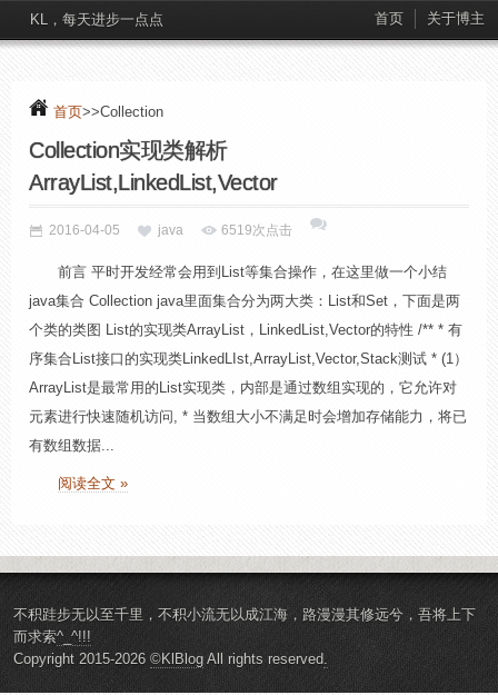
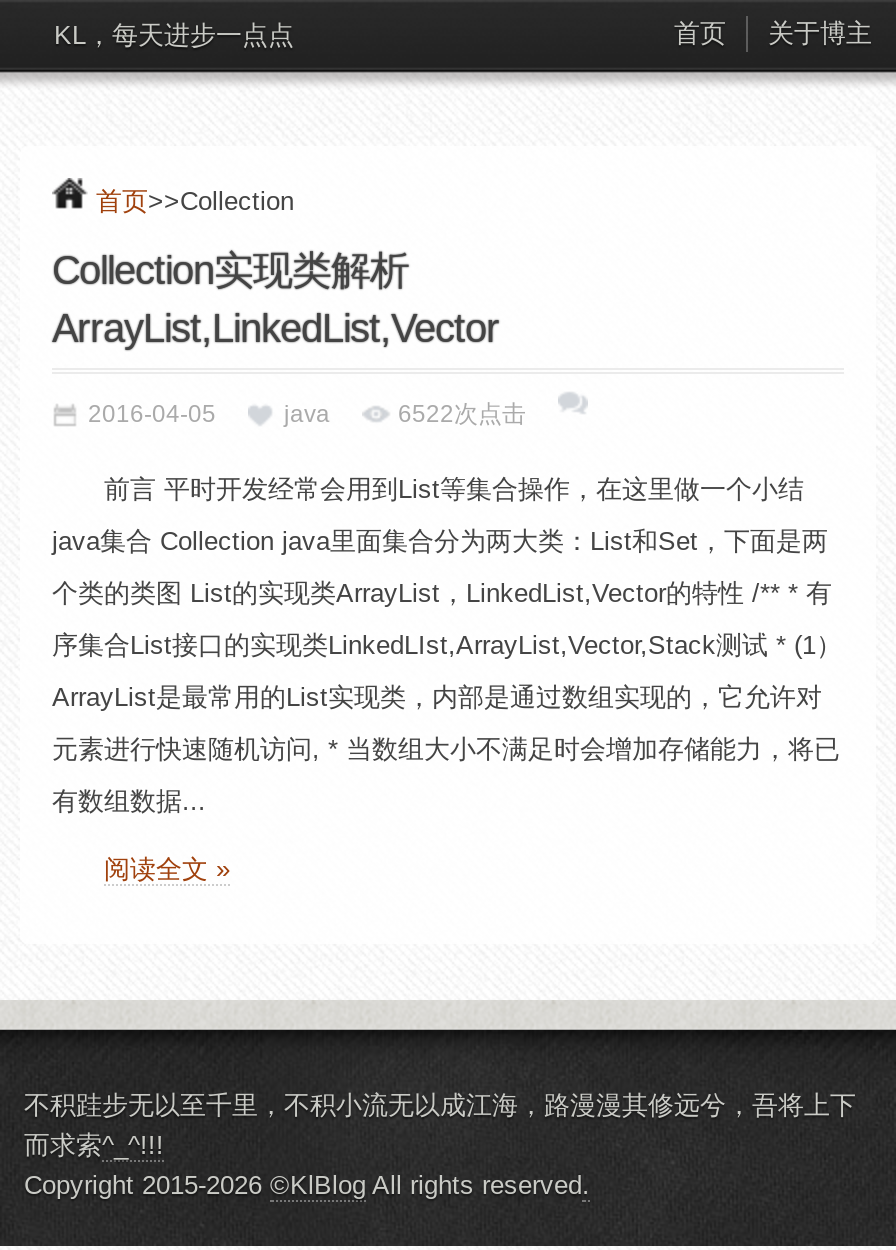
- 6519次点击
+ 6522次点击
